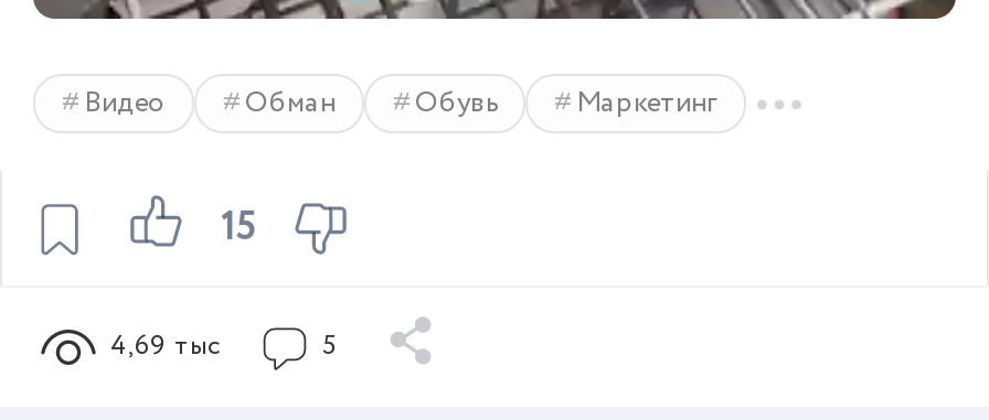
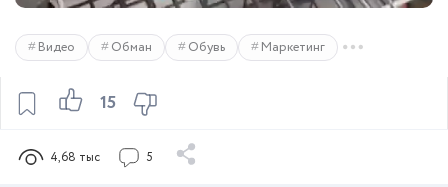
- 4,69 тыс
+ 4,68 тыс
